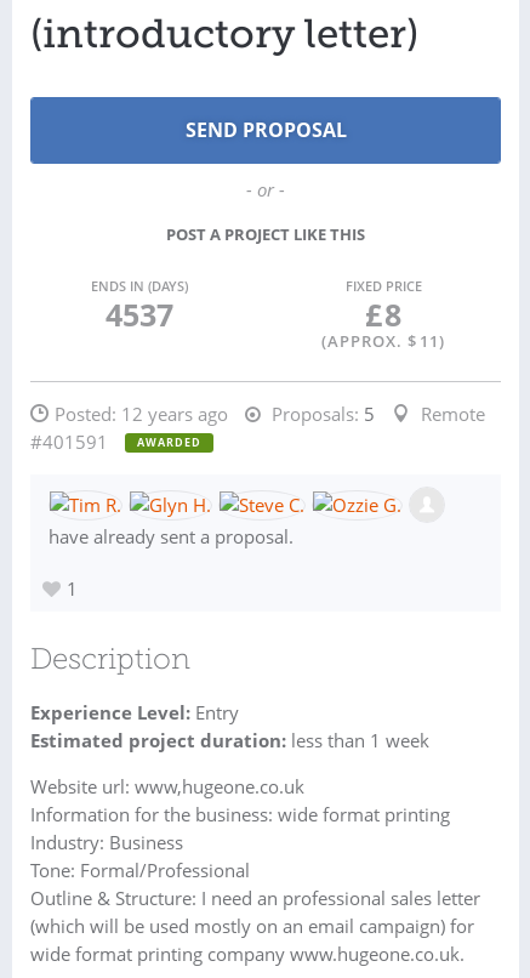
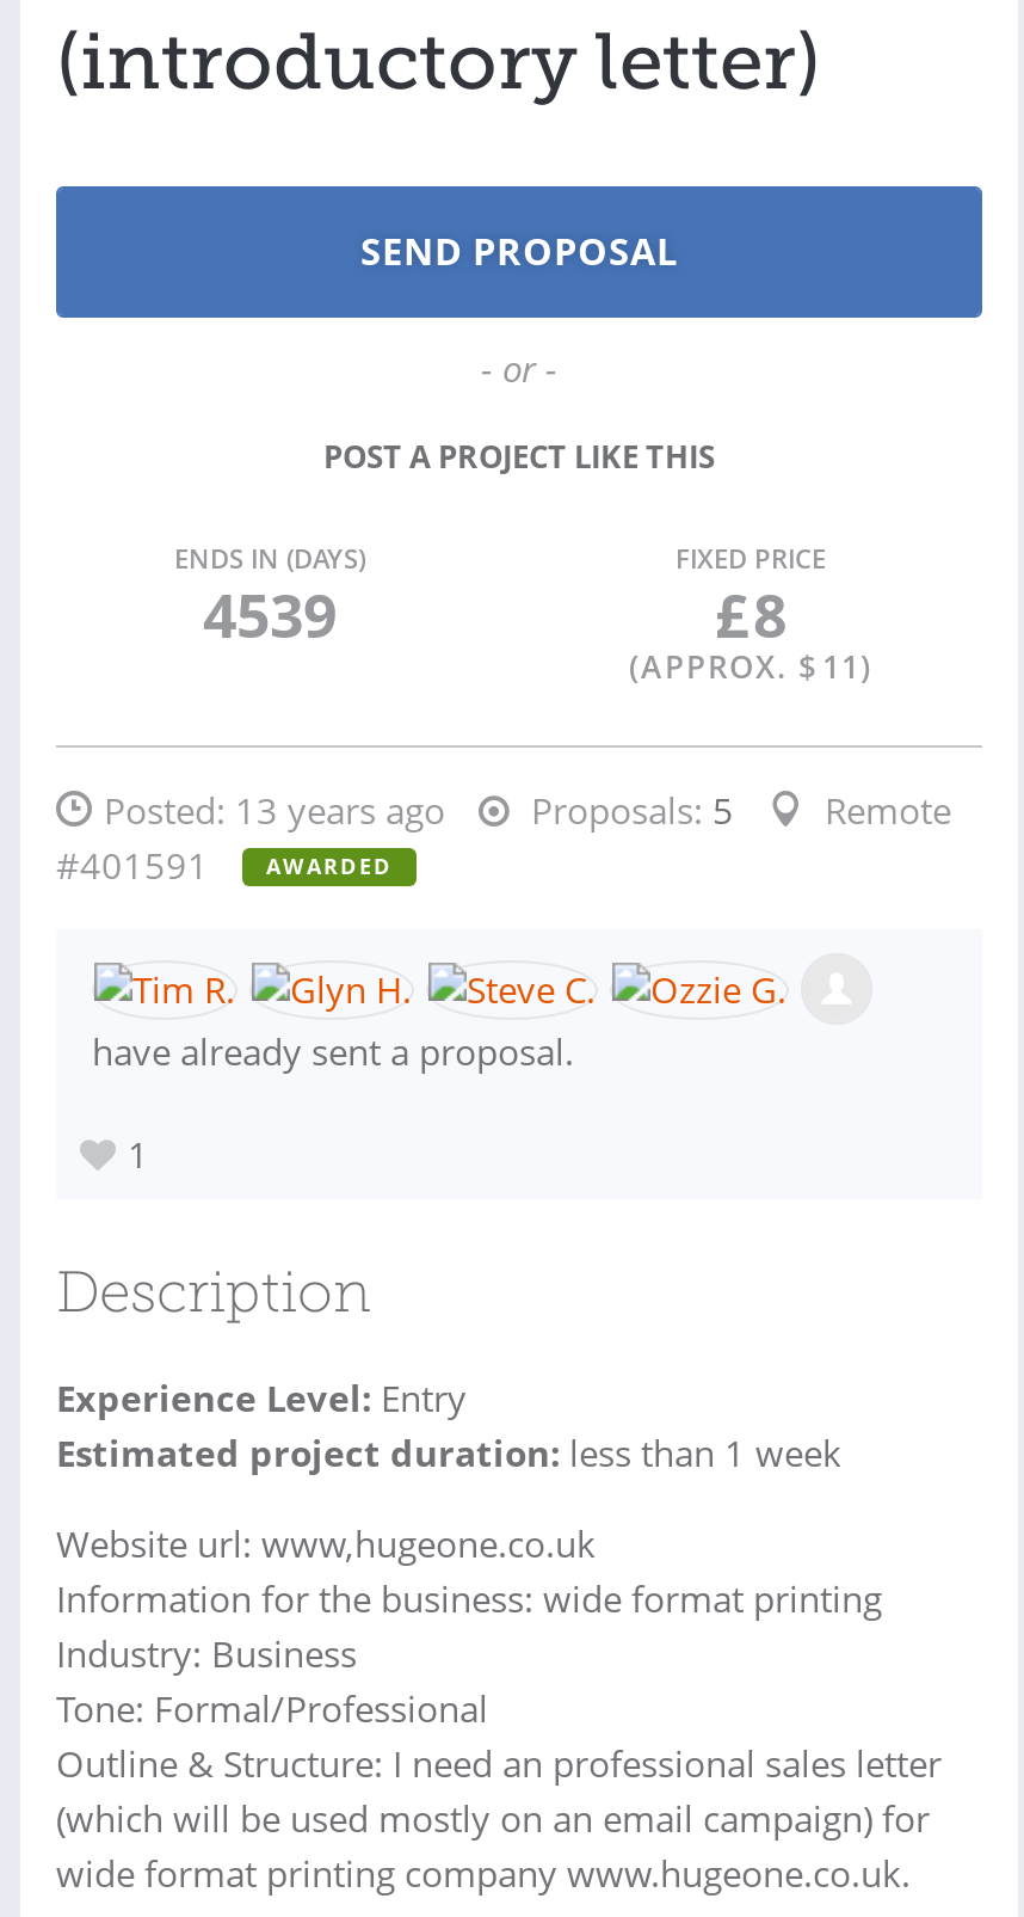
- 4537
+ 4539

- Posted: 12 years ago
+ Posted: 13 years ago
